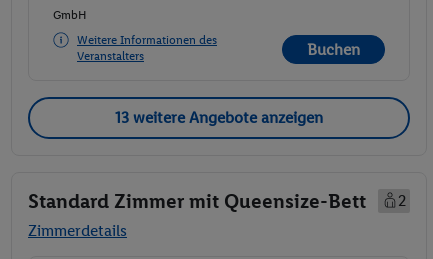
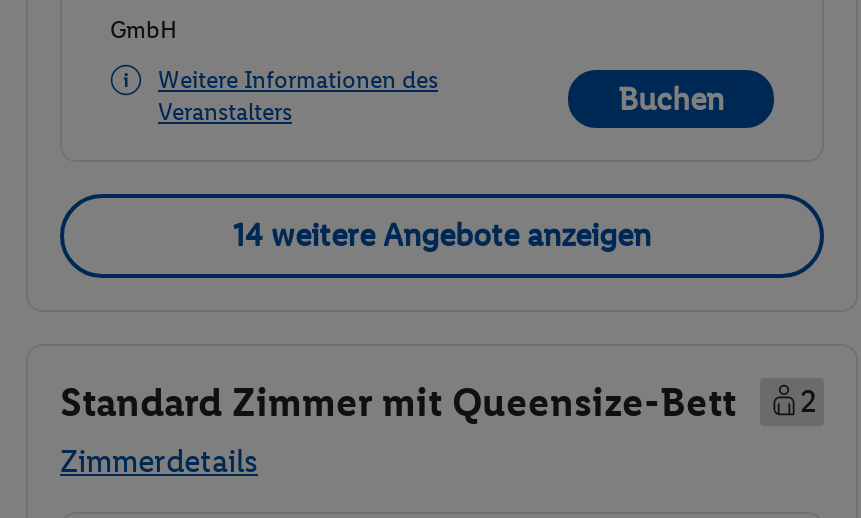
- 13 weitere Angebote anzeigen
+ 14 weitere Angebote anzeigen
